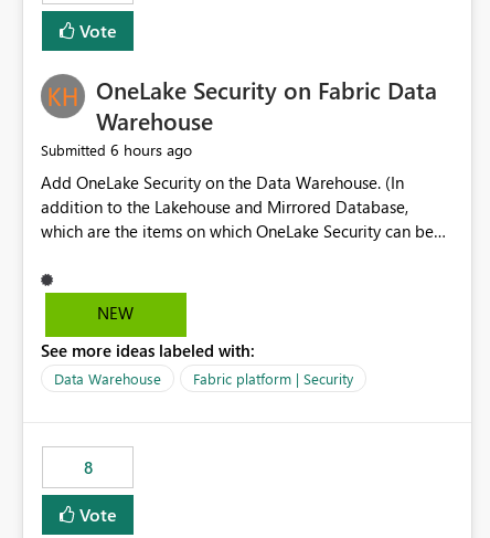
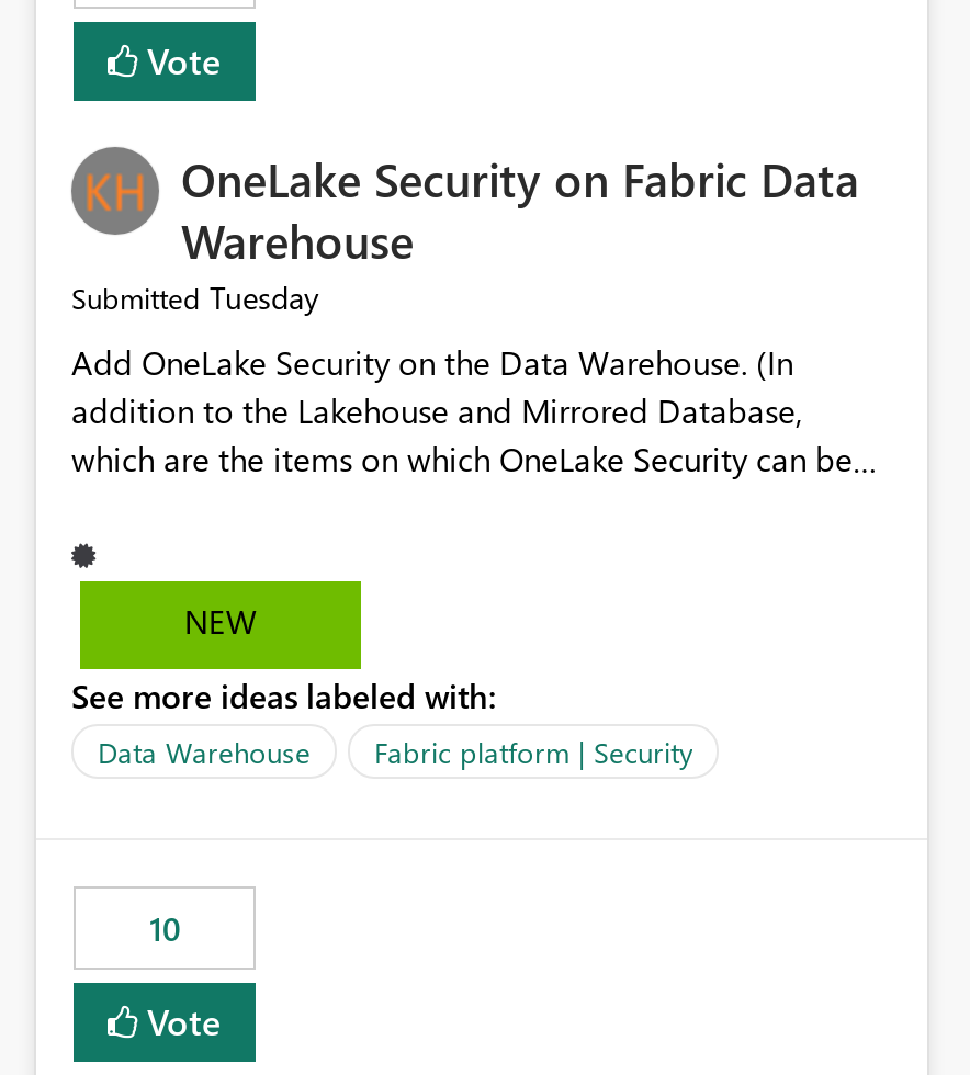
- Submitted 6 hours ago
+ Submitted Tuesday

- 8
+ 10
